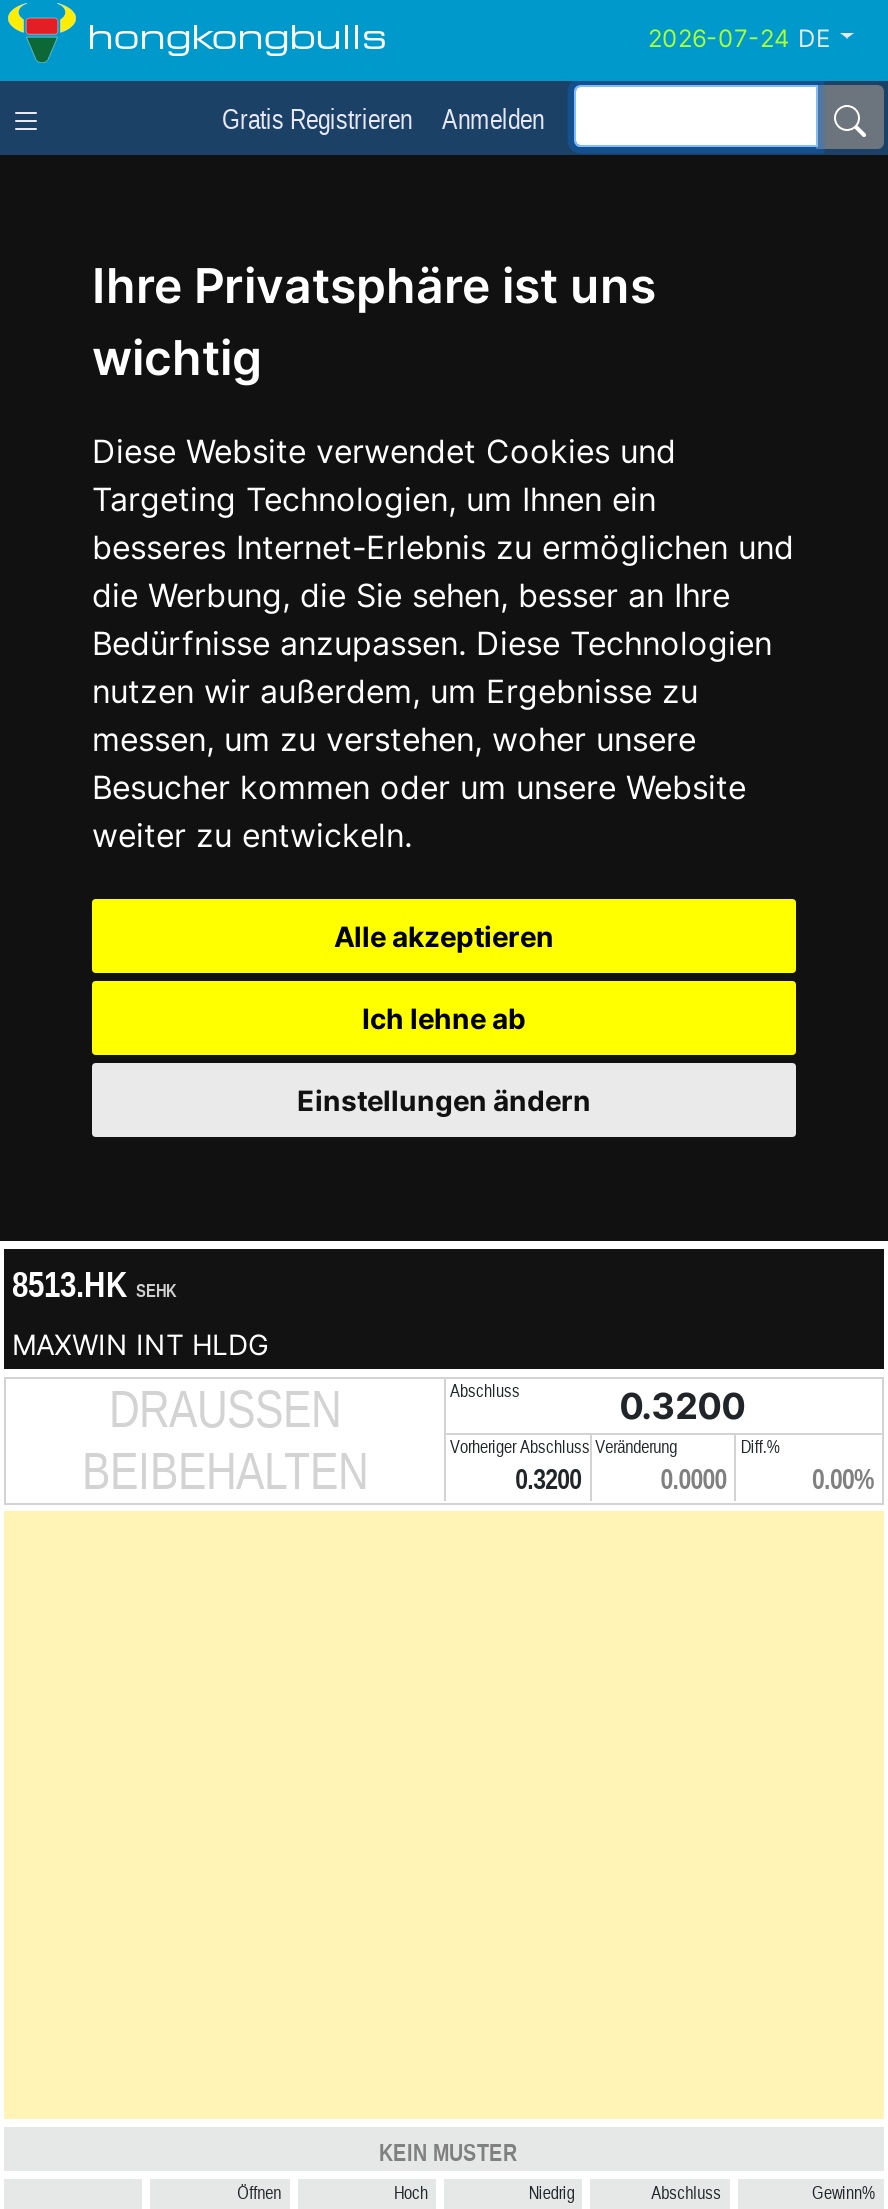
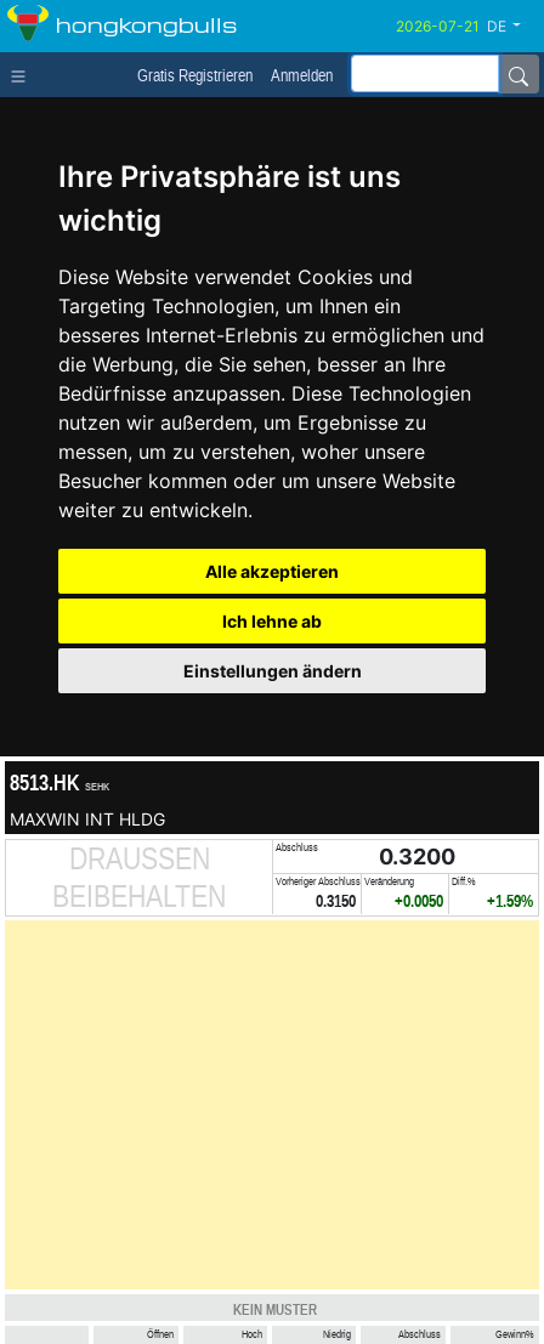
- 0.3200
+ 0.3150

- 0.0000
+ +0.0050

- 0.00%
+ +1.59%
